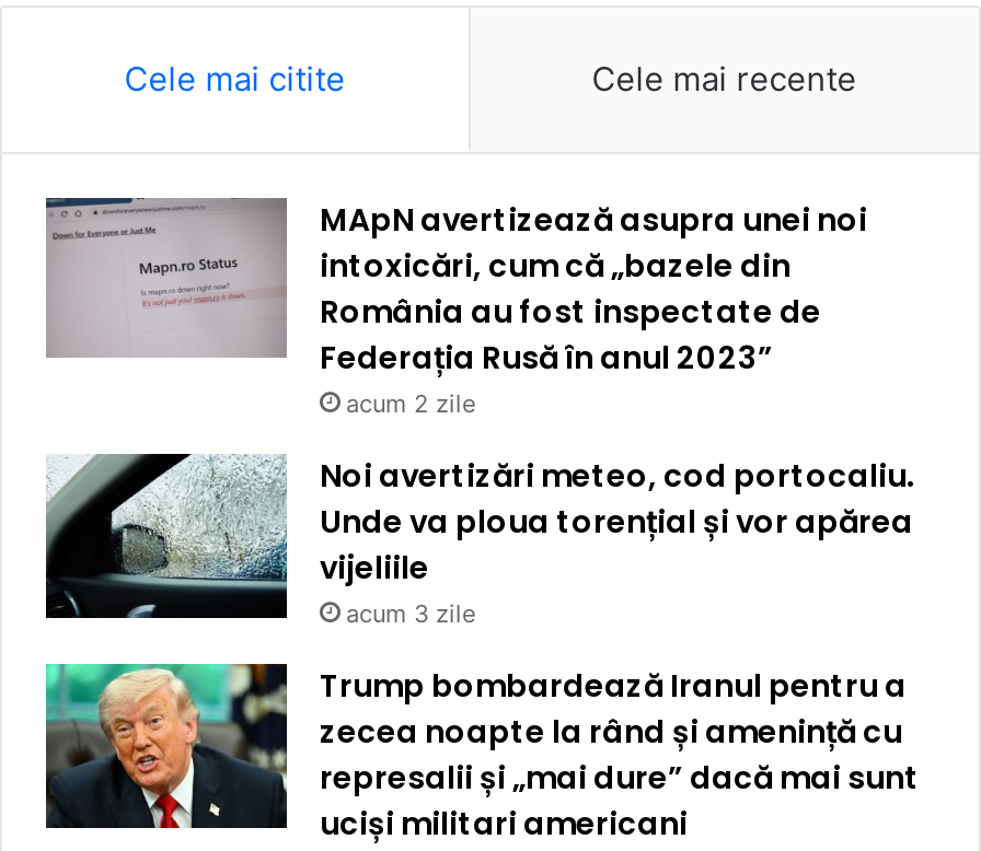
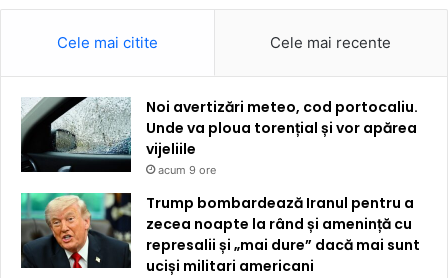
- [image]
- MApN avertizează asupra unei noi
- intoxicări, cum că „bazele din
- România au fost inspectate de
- Federația Rusă în anul 2023”
- acum 2 zile

- acum 3 zile
+ acum 9 ore
